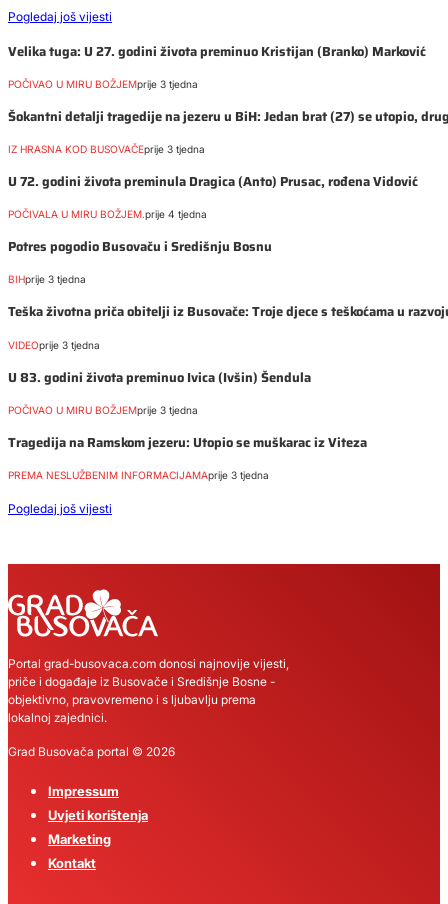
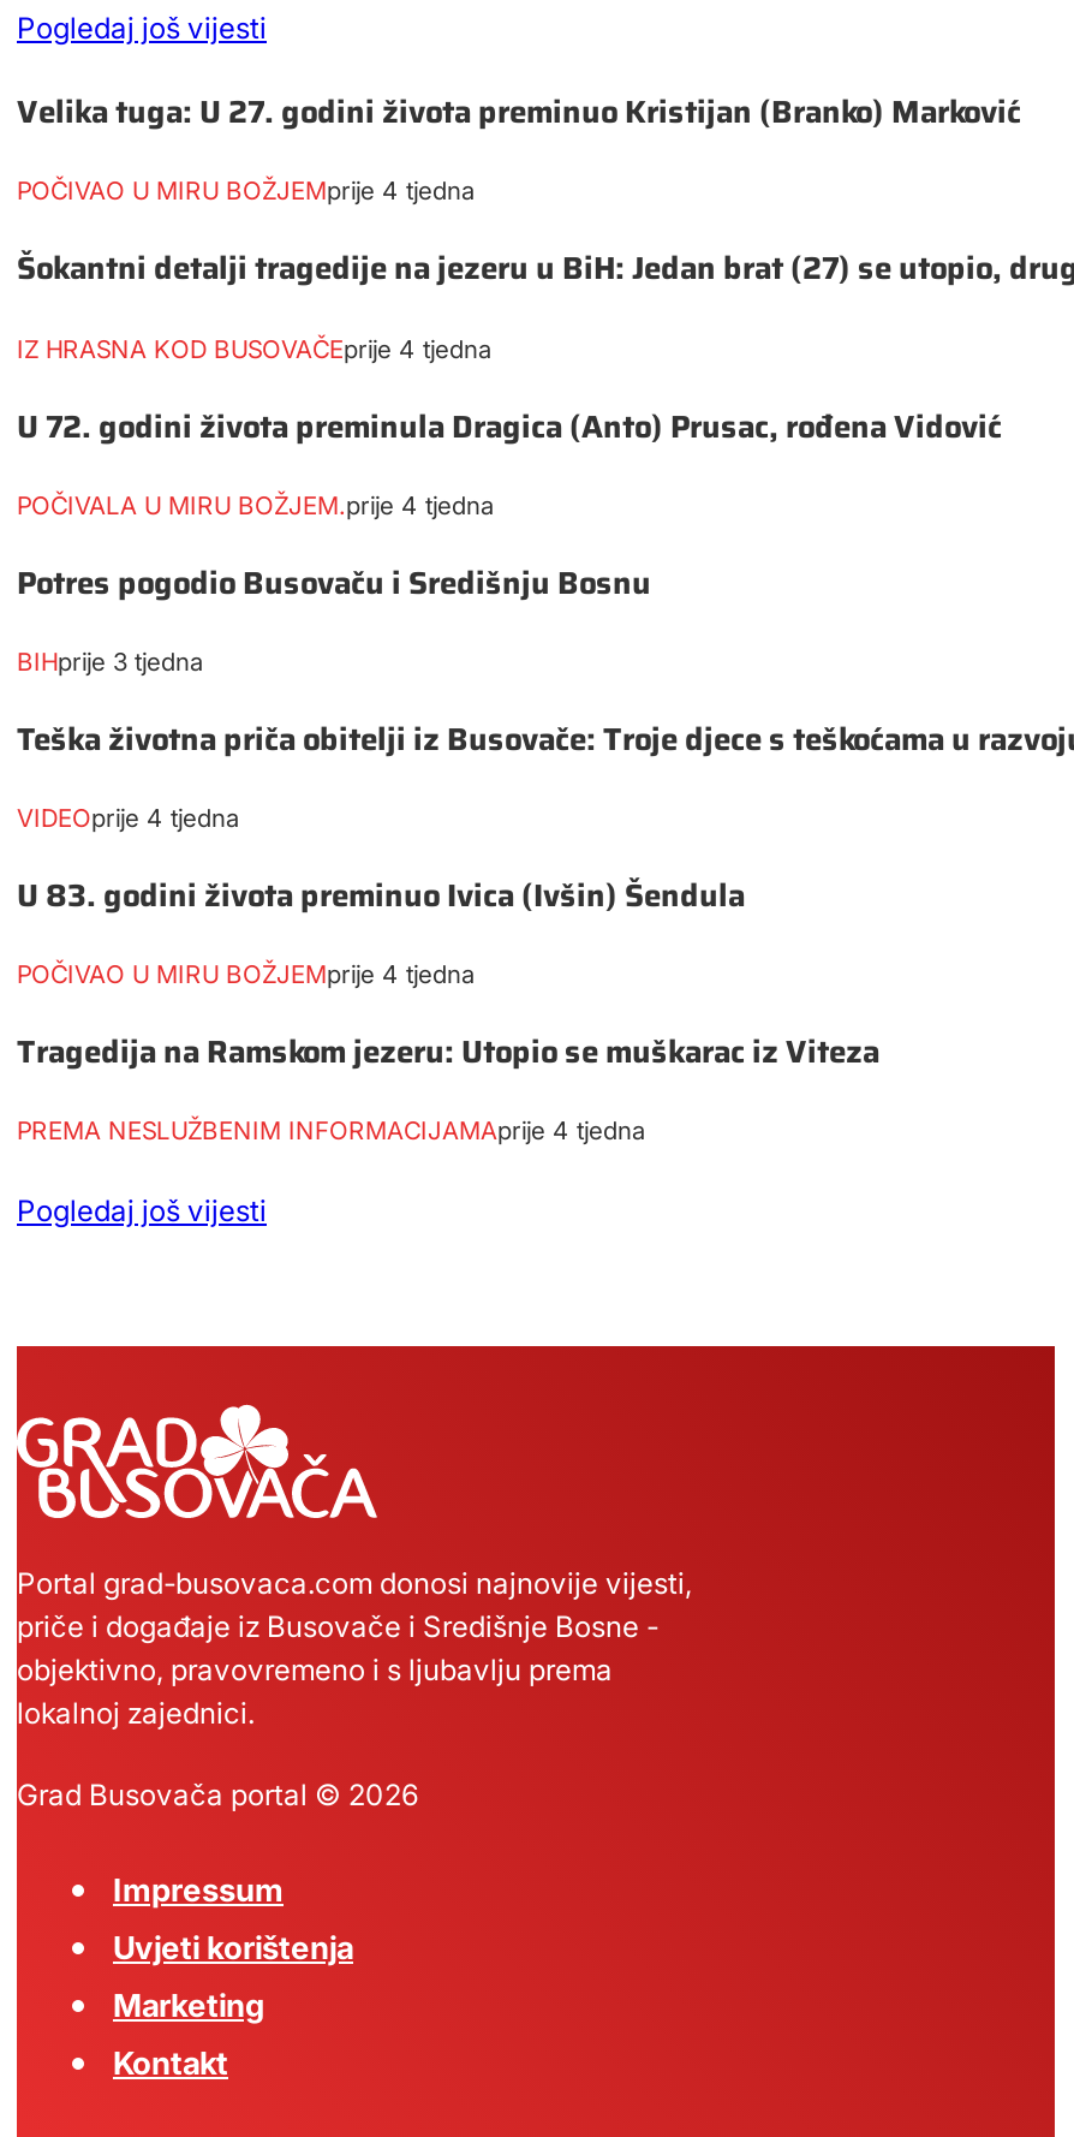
- POČIVAO U MIRU BOŽJEMprije 3 tjedna
+ POČIVAO U MIRU BOŽJEMprije 4 tjedna

- IZ HRASNA KOD BUSOVAČEprije 3 tjedna
+ IZ HRASNA KOD BUSOVAČEprije 4 tjedna

- VIDEOprije 3 tjedna
+ VIDEOprije 4 tjedna

- POČIVAO U MIRU BOŽJEMprije 3 tjedna
+ POČIVAO U MIRU BOŽJEMprije 4 tjedna

- PREMA NESLUŽBENIM INFORMACIJAMAprije 3 tjedna
+ PREMA NESLUŽBENIM INFORMACIJAMAprije 4 tjedna
